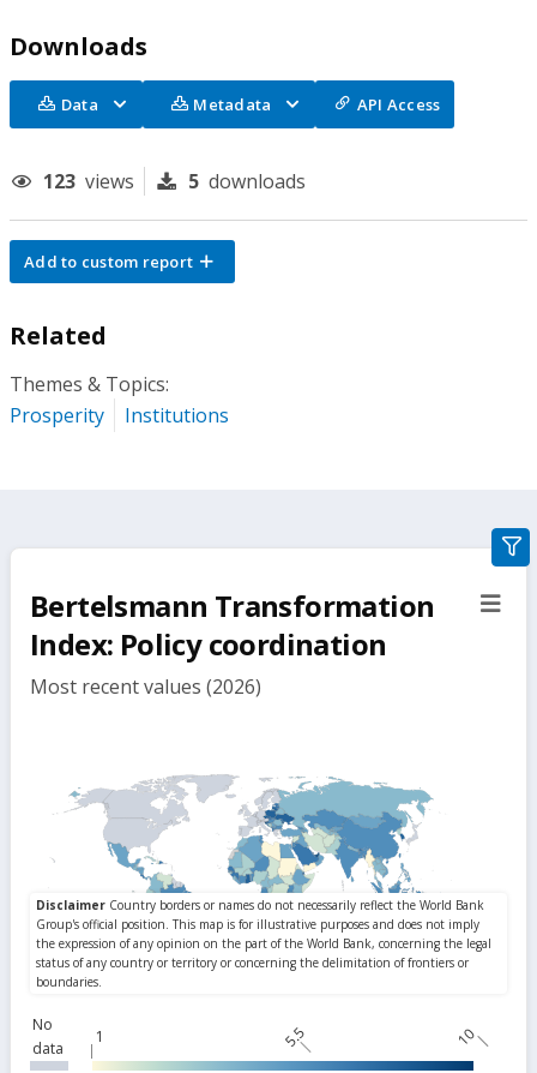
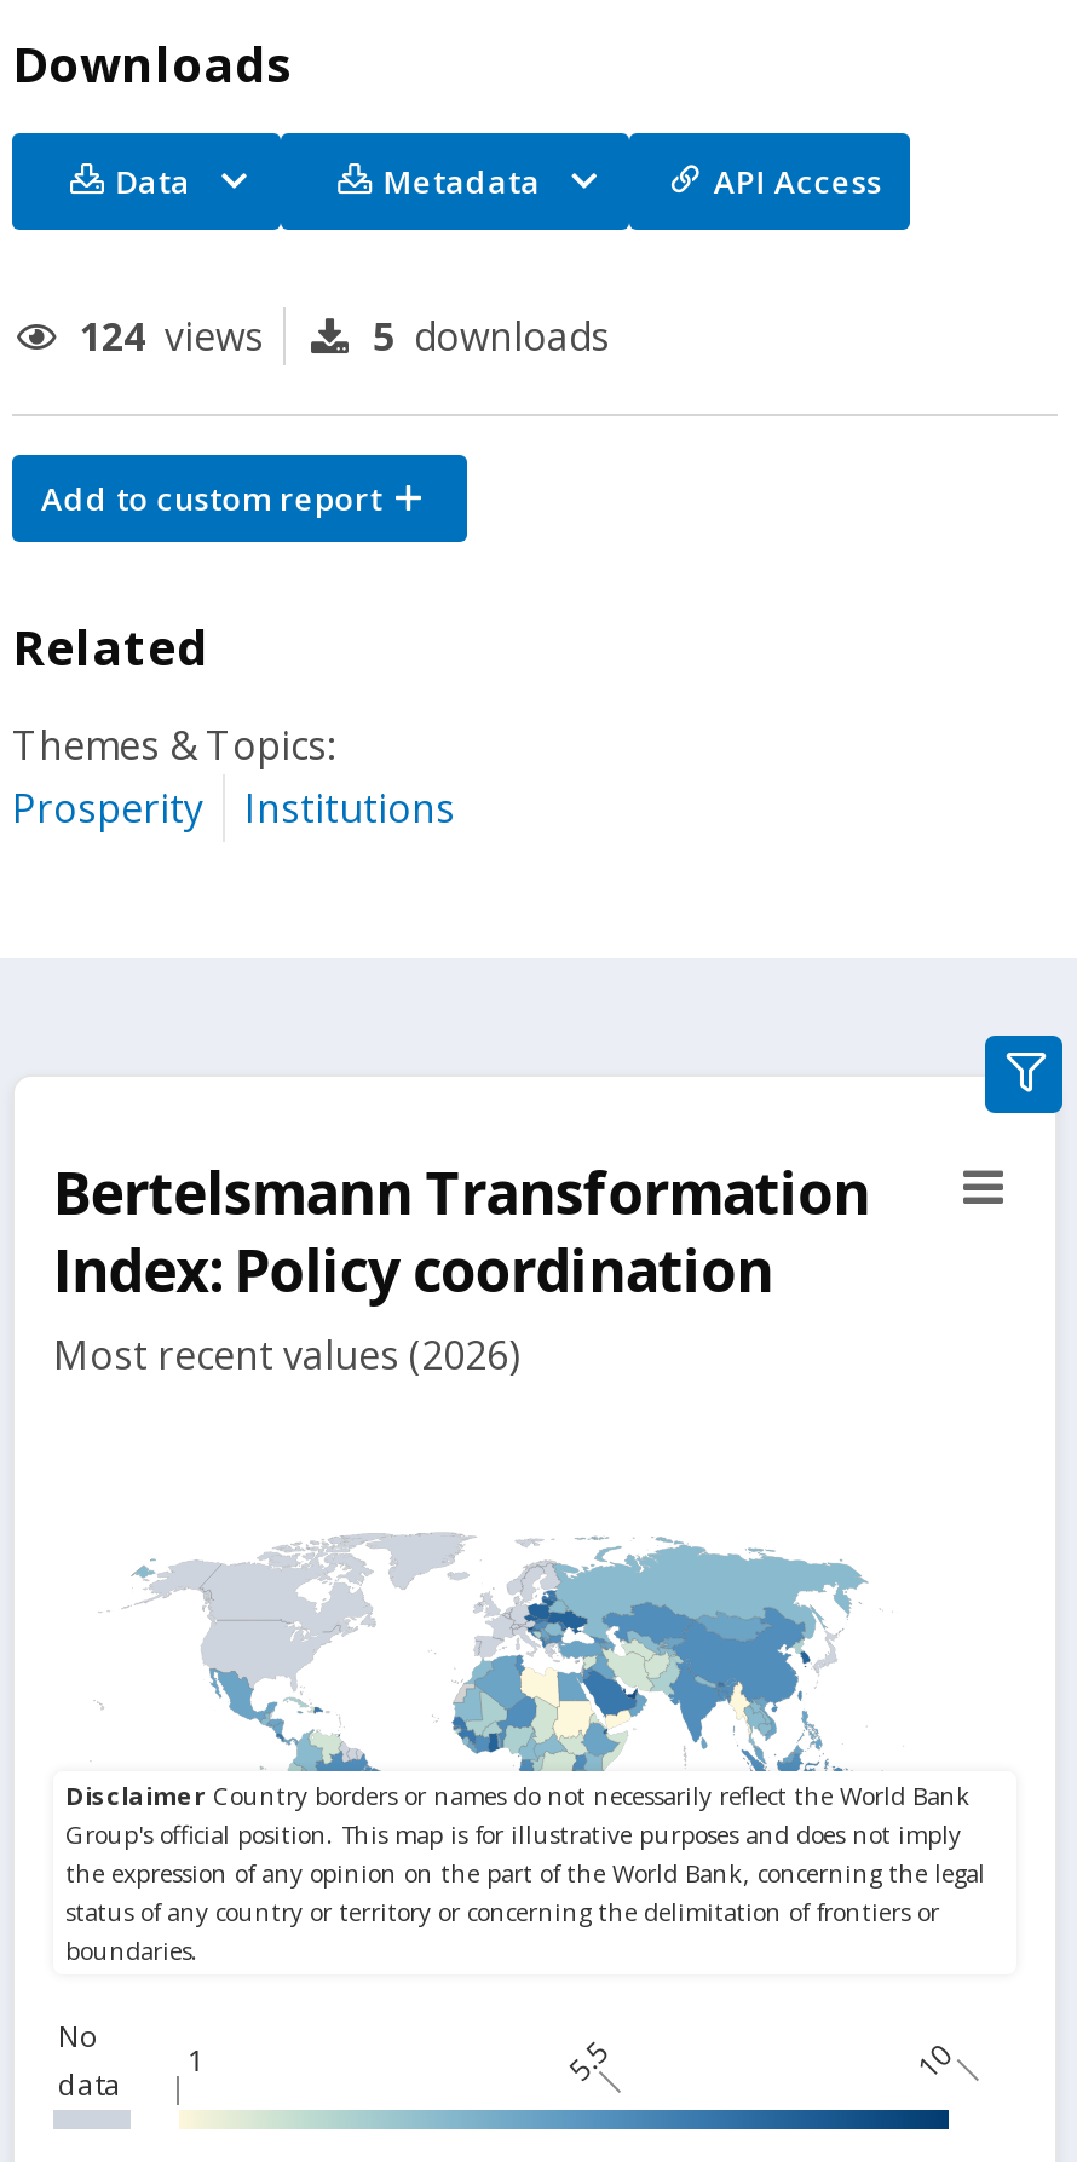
- 123 views
+ 124 views
